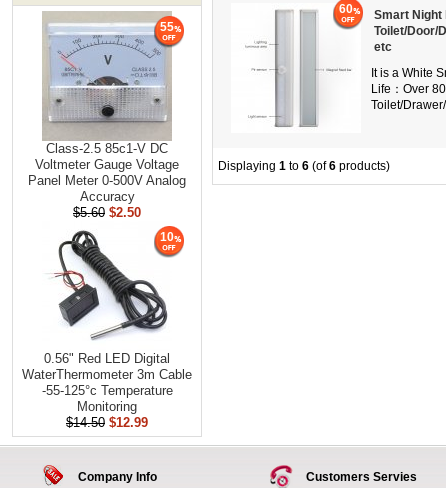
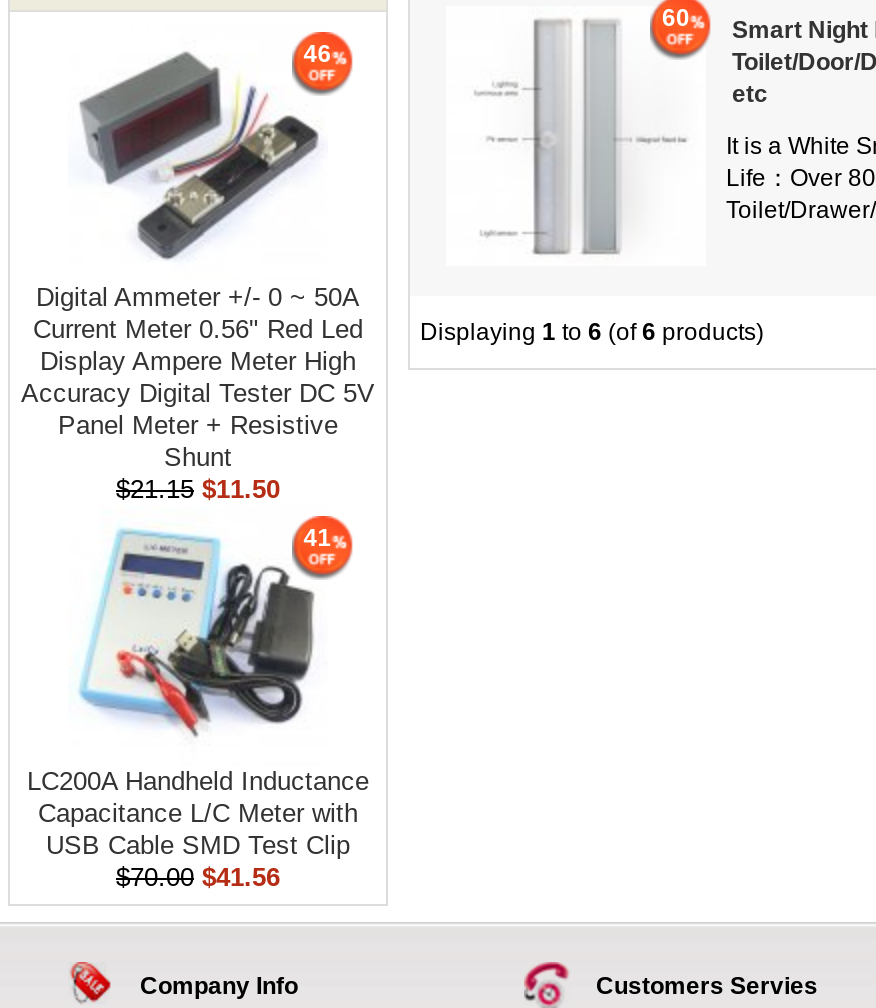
- [image]
- 55
+ [image]
+ 46

- Class-2.5 85c1-V DC
- Voltmeter Gauge Voltage
- Panel Meter 0-500V Analog
- Accuracy
- $5.60 $2.50
+ Digital Ammeter +/- 0 ~ 50A
+ Current Meter 0.56" Red Led
+ Display Ampere Meter High
+ Accuracy Digital Tester DC 5V
+ Panel Meter + Resistive
+ Shunt
+ $21.15 $11.50

- 10
+ 41

- [image]
- 0.56" Red LED Digital
- WaterThermometer 3m Cable
- -55-125°c Temperature
- Monitoring
- $14.50 $12.99
+ [image]
+ LC200A Handheld Inductance
+ Capacitance L/C Meter with
+ USB Cable SMD Test Clip
+ $70.00 $41.56
